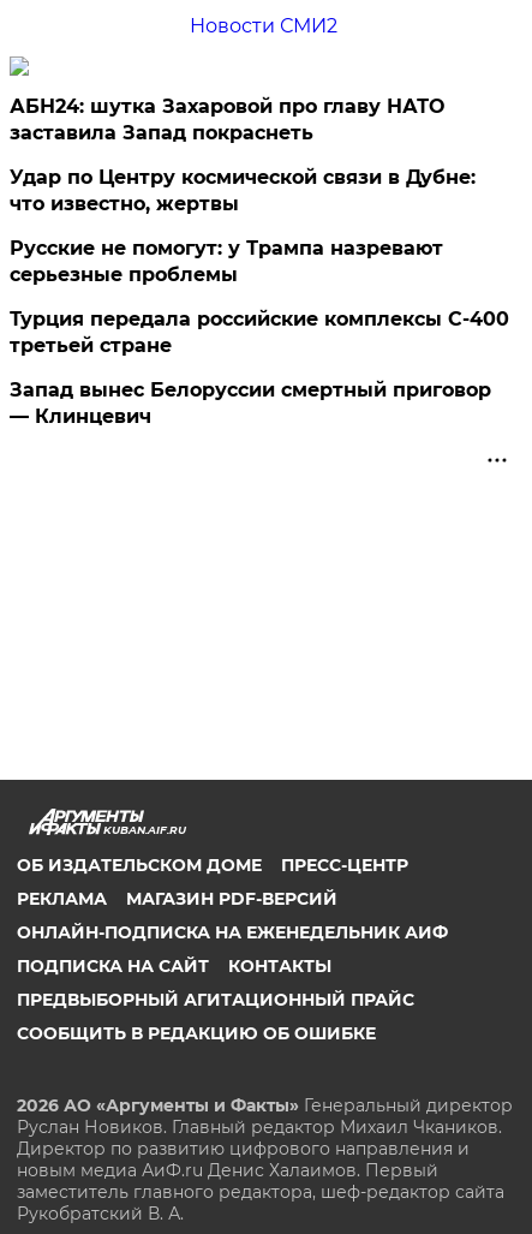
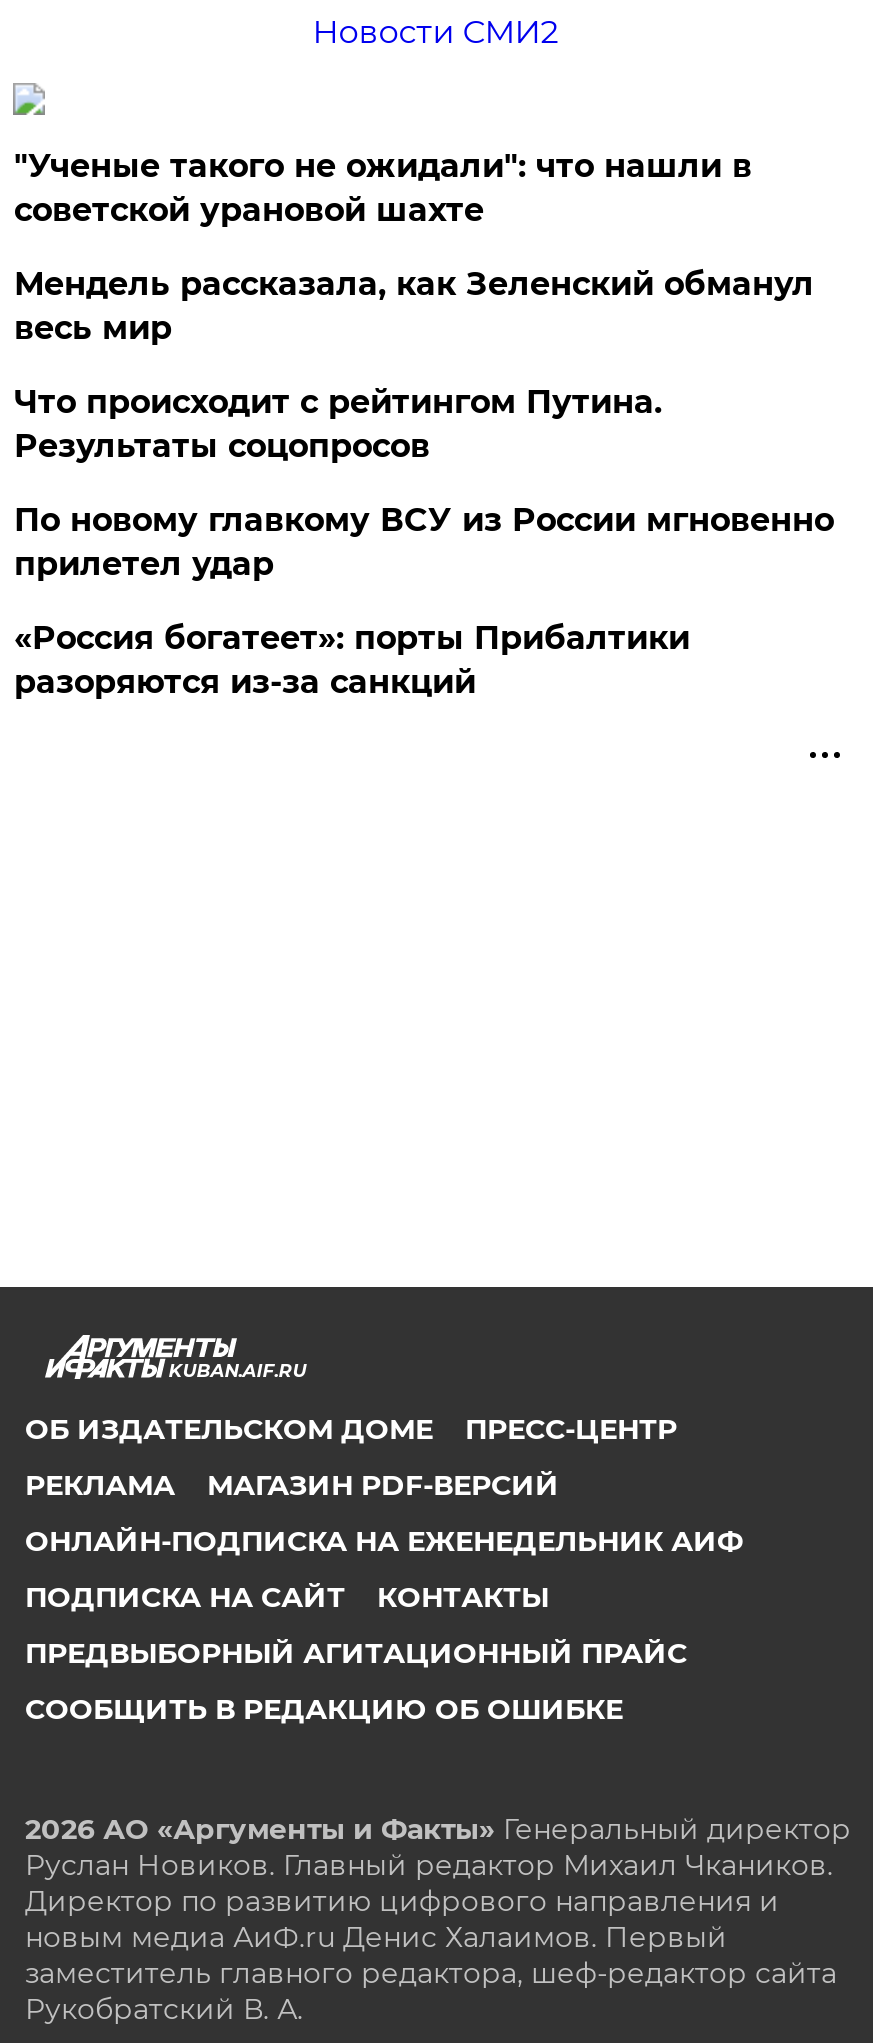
- АБН24: шутка Захаровой про главу НАТО
- заставила Запад покраснеть
+ "Ученые такого не ожидали": что нашли в
+ советской урановой шахте

- Удар по Центру космической связи в Дубне:
- что известно, жертвы
+ Мендель рассказала, как Зеленский обманул
+ весь мир

- Русские не помогут: у Трампа назревают
- серьезные проблемы
+ Что происходит с рейтингом Путина.
+ Результаты соцопросов

- Турция передала российские комплексы С-400
- третьей стране
+ По новому главкому ВСУ из России мгновенно
+ прилетел удар

- Запад вынес Белоруссии смертный приговор
- — Клинцевич
+ «Россия богатеет»: порты Прибалтики
+ разоряются из-за санкций
